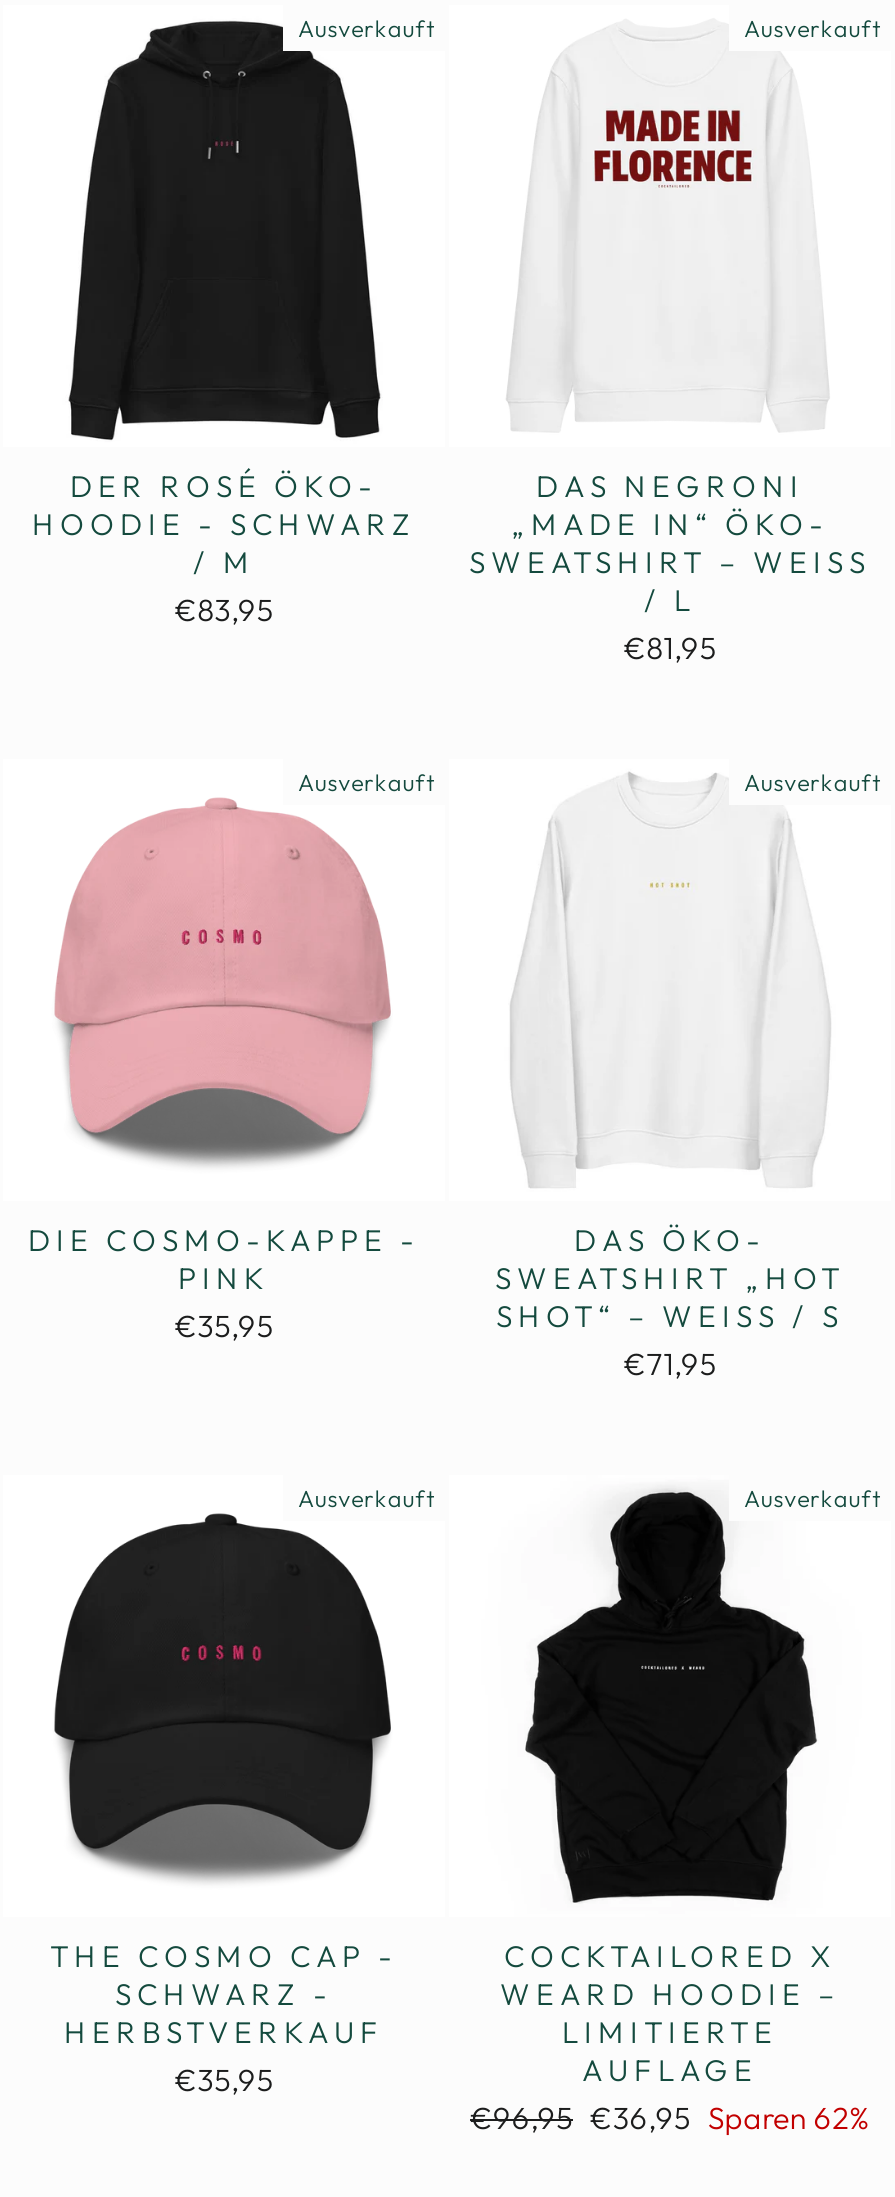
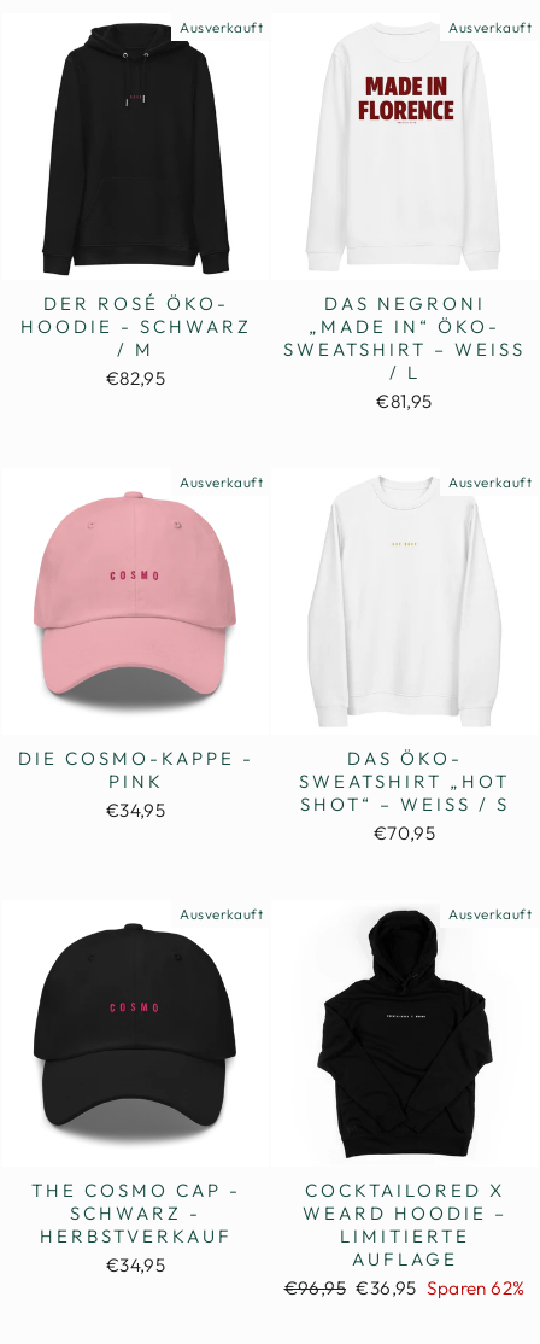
- €83,95
+ €82,95

- €35,95
+ €34,95

- €71,95
+ €70,95

- €35,95
+ €34,95
